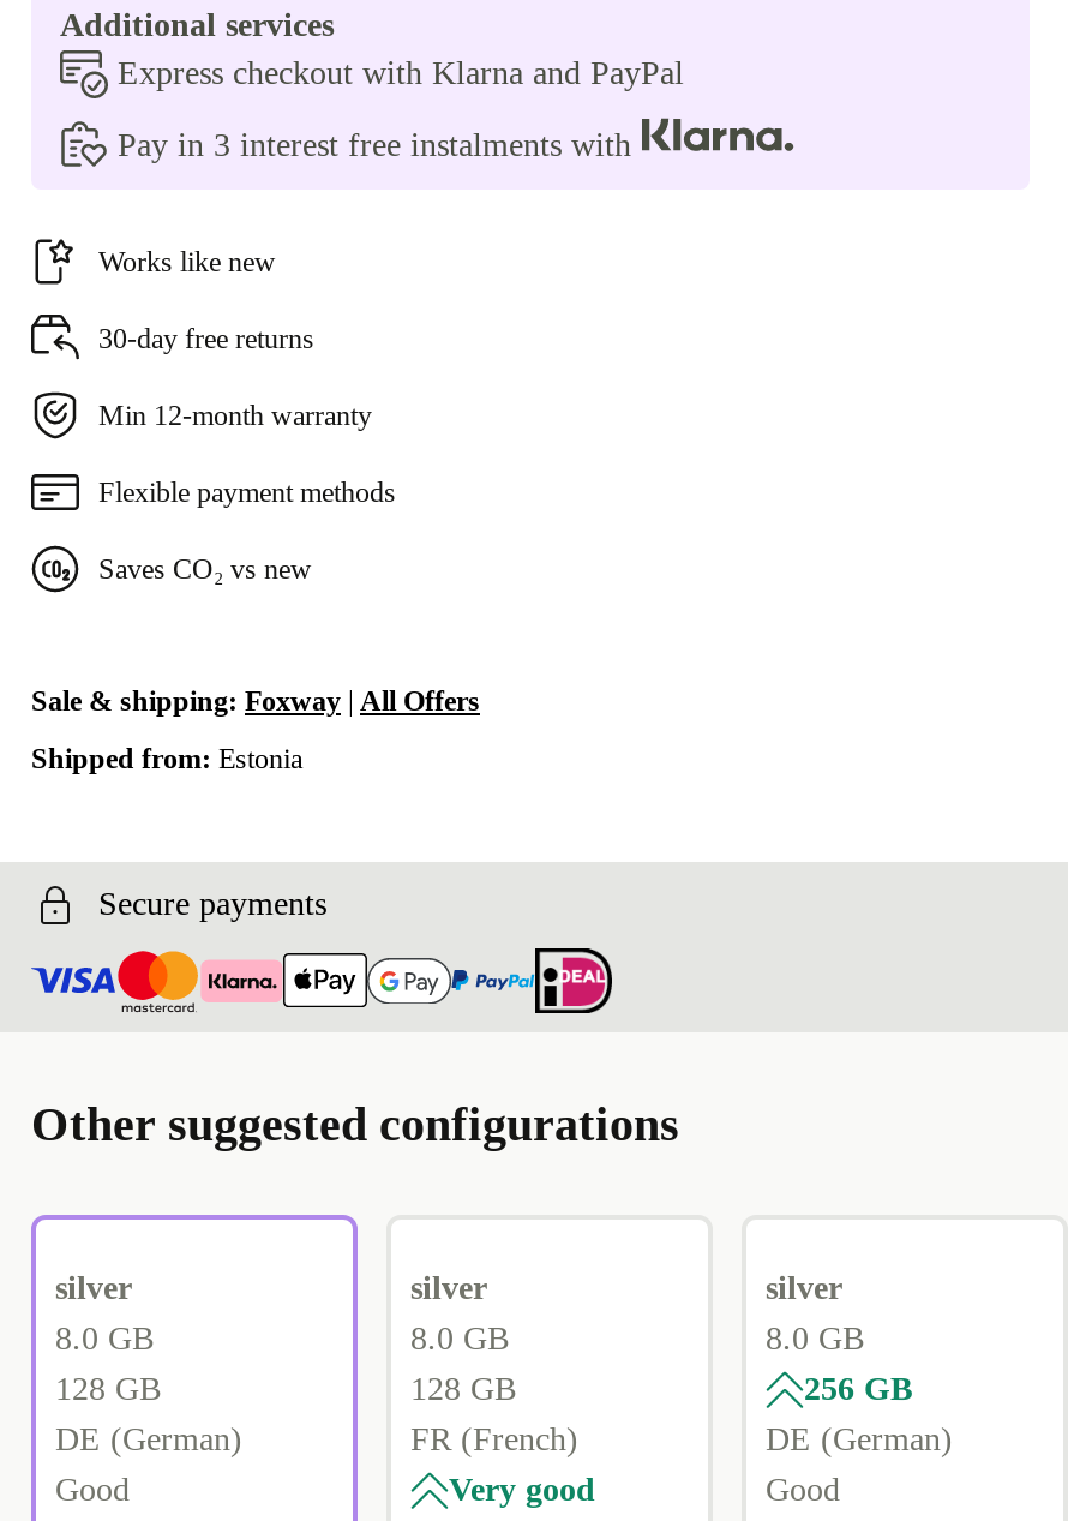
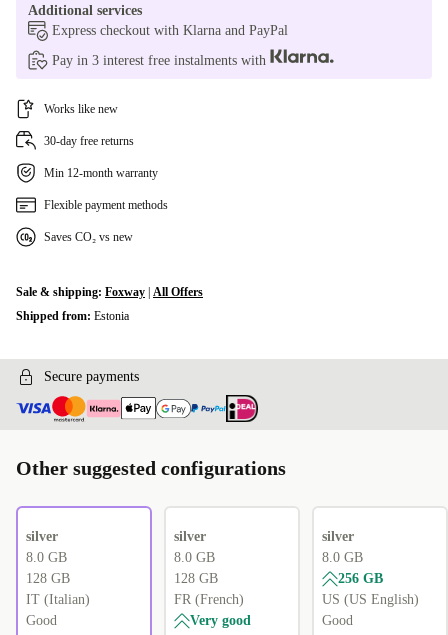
- DE (German)
+ IT (Italian)

- DE (German)
+ US (US English)
